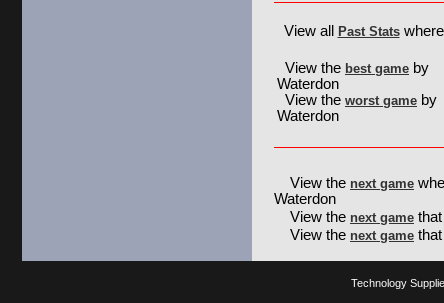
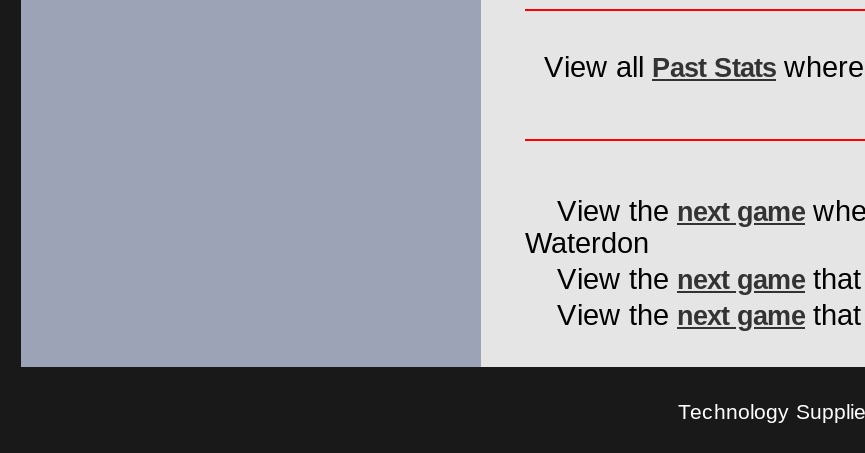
- View the best game by
- Waterdon
- View the worst game by
- Waterdon
